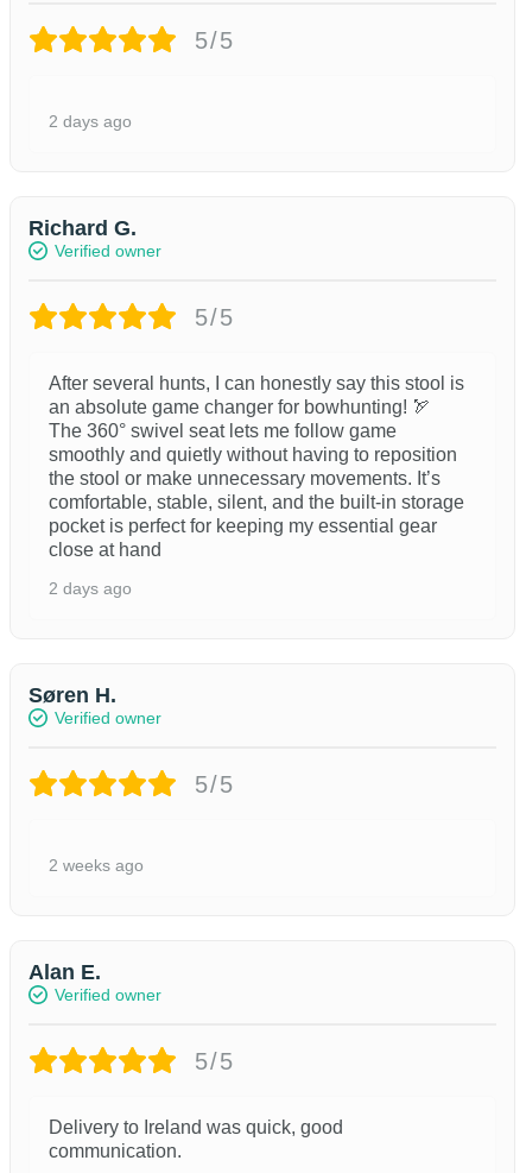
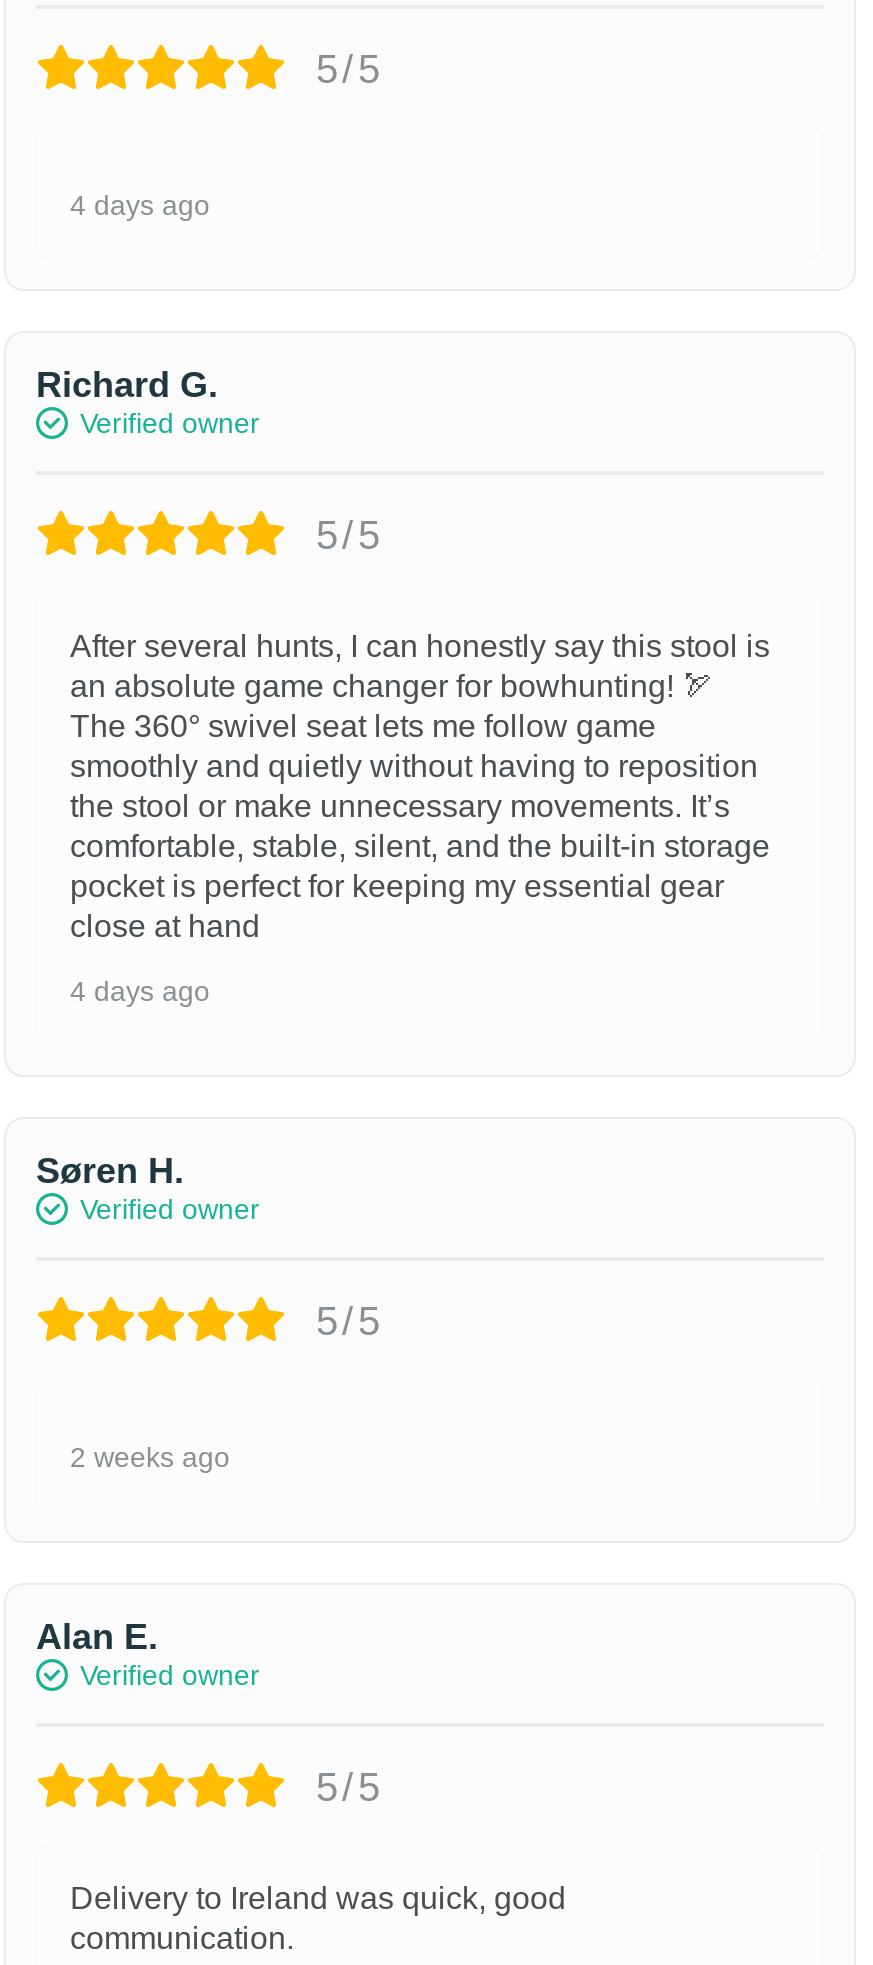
- 2 days ago
+ 4 days ago

- 2 days ago
+ 4 days ago
